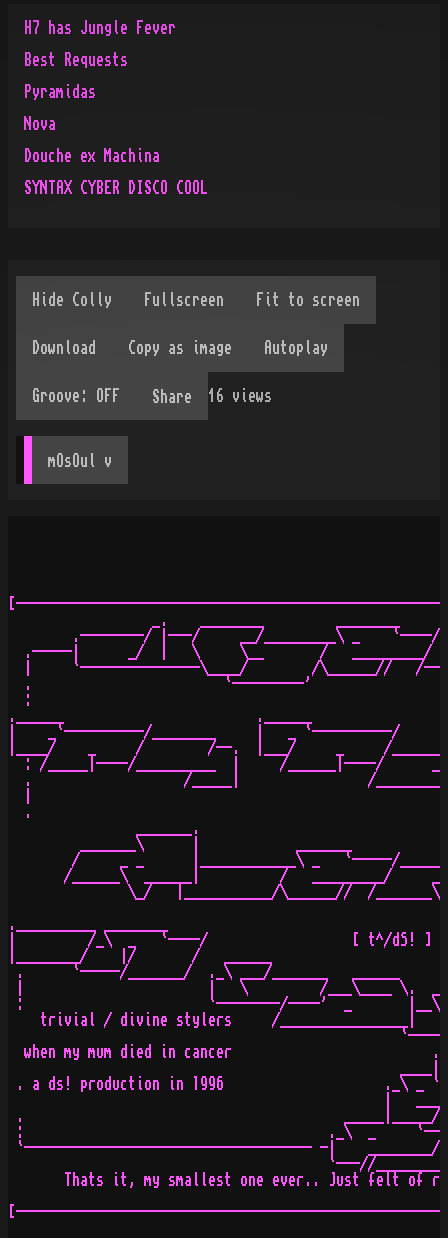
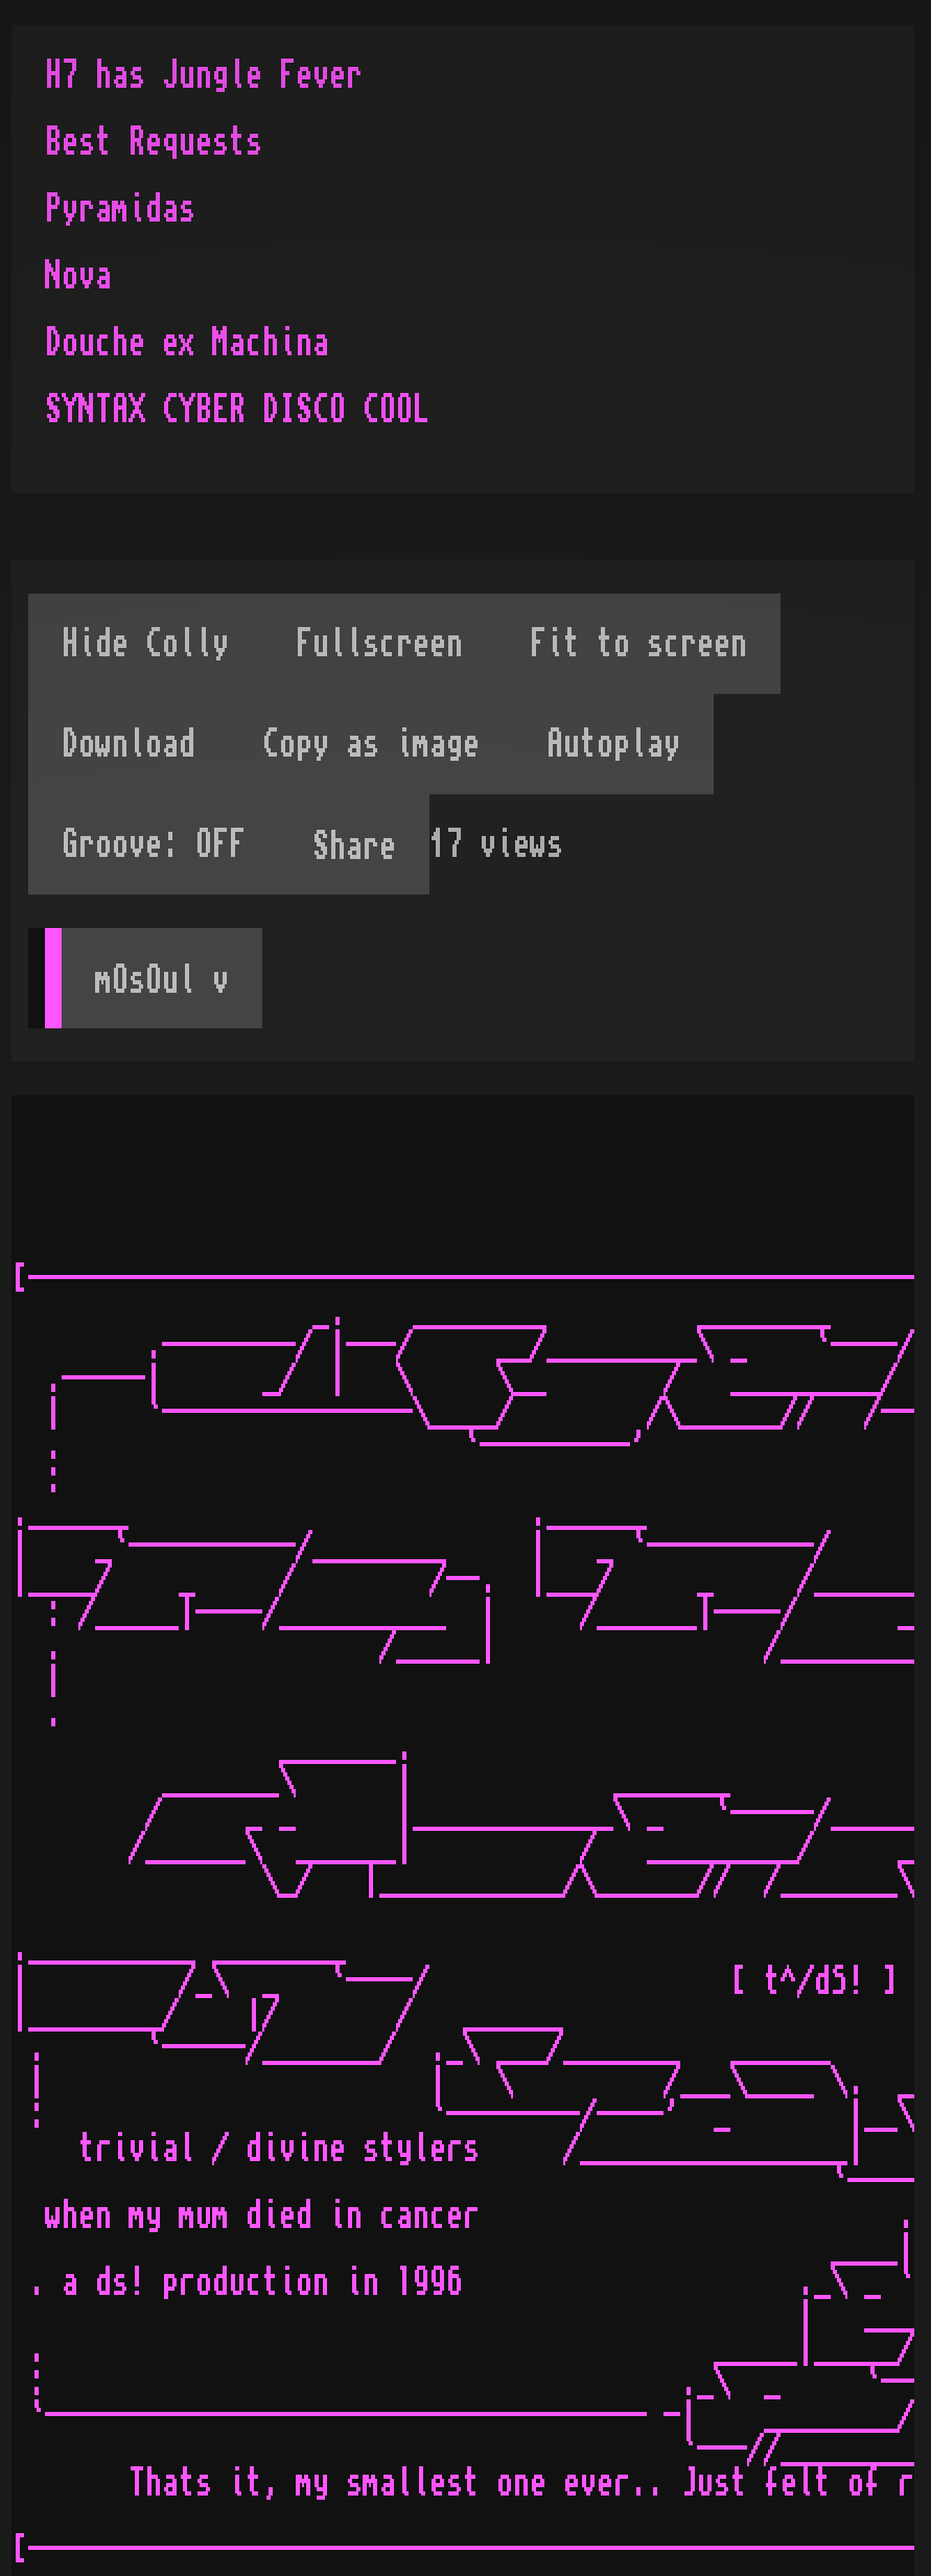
- Share 16 views
+ Share 17 views
